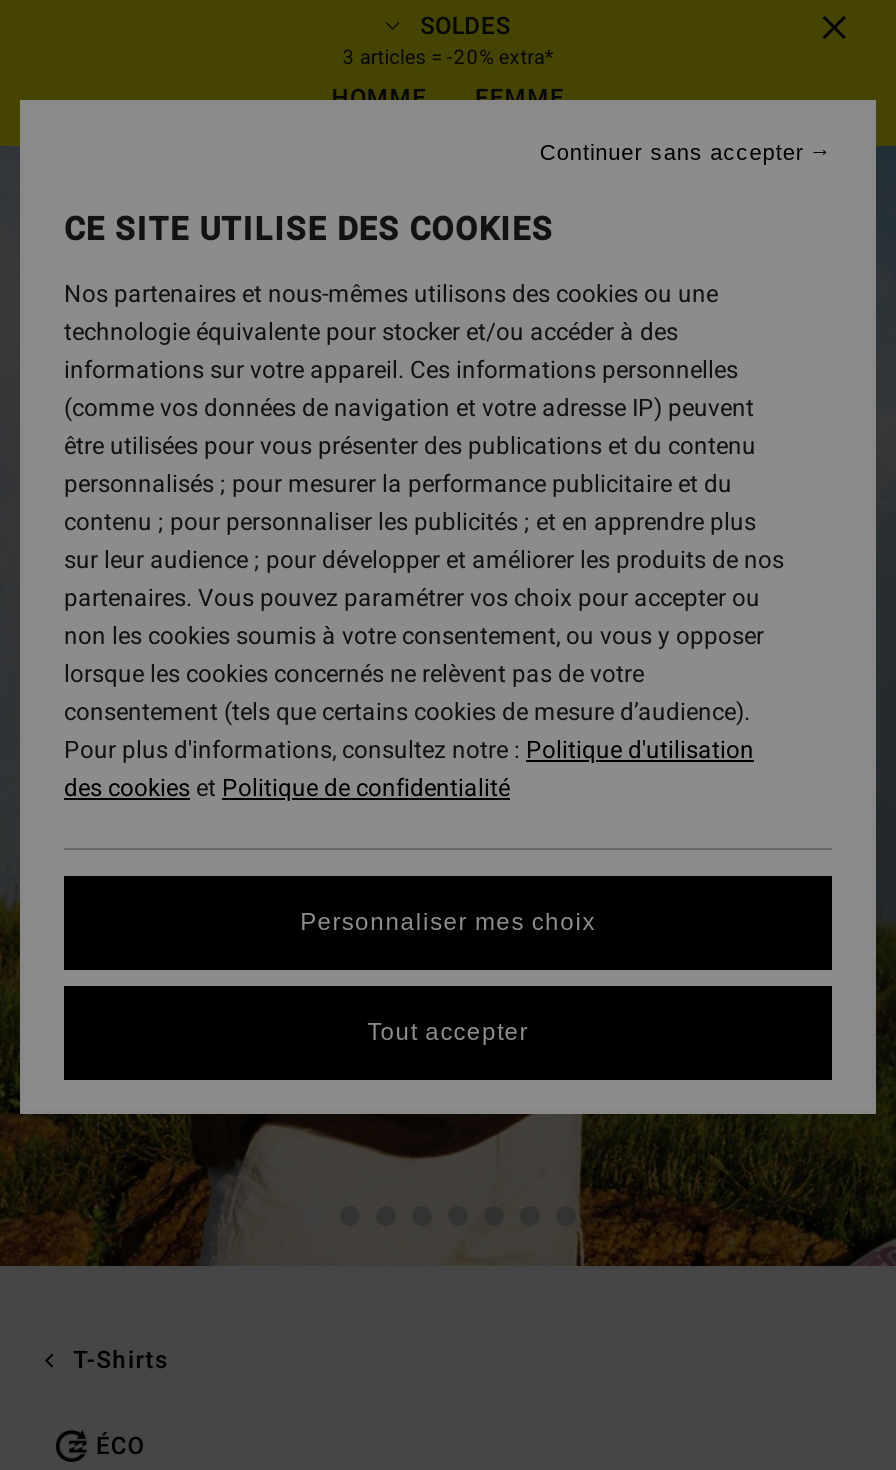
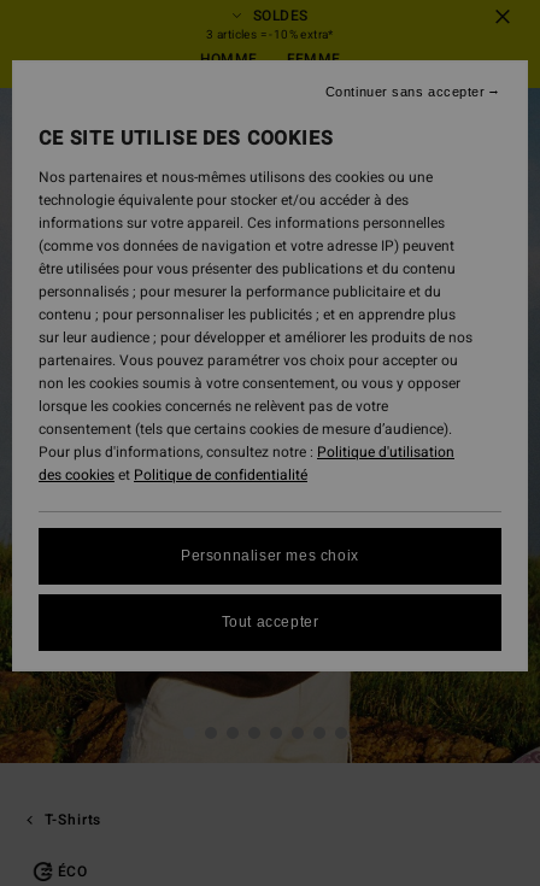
- 3 articles = -20% extra*
+ 3 articles = -10% extra*
